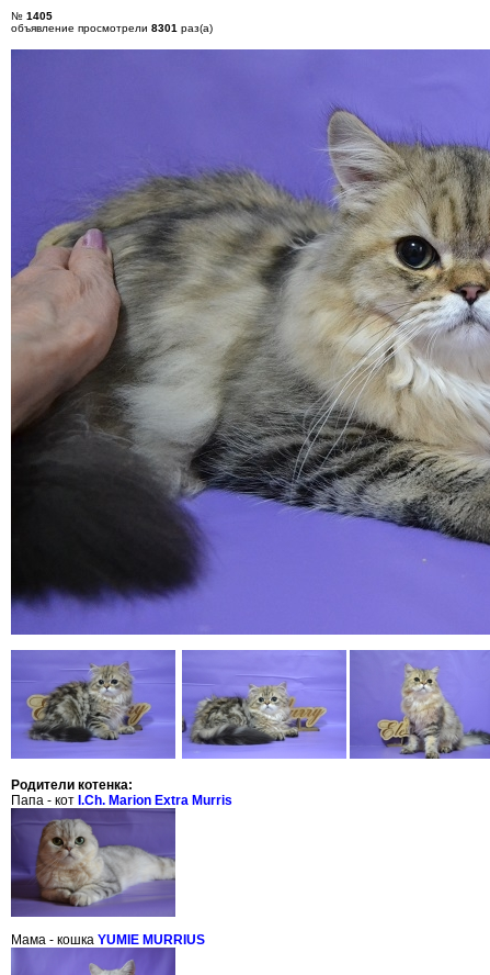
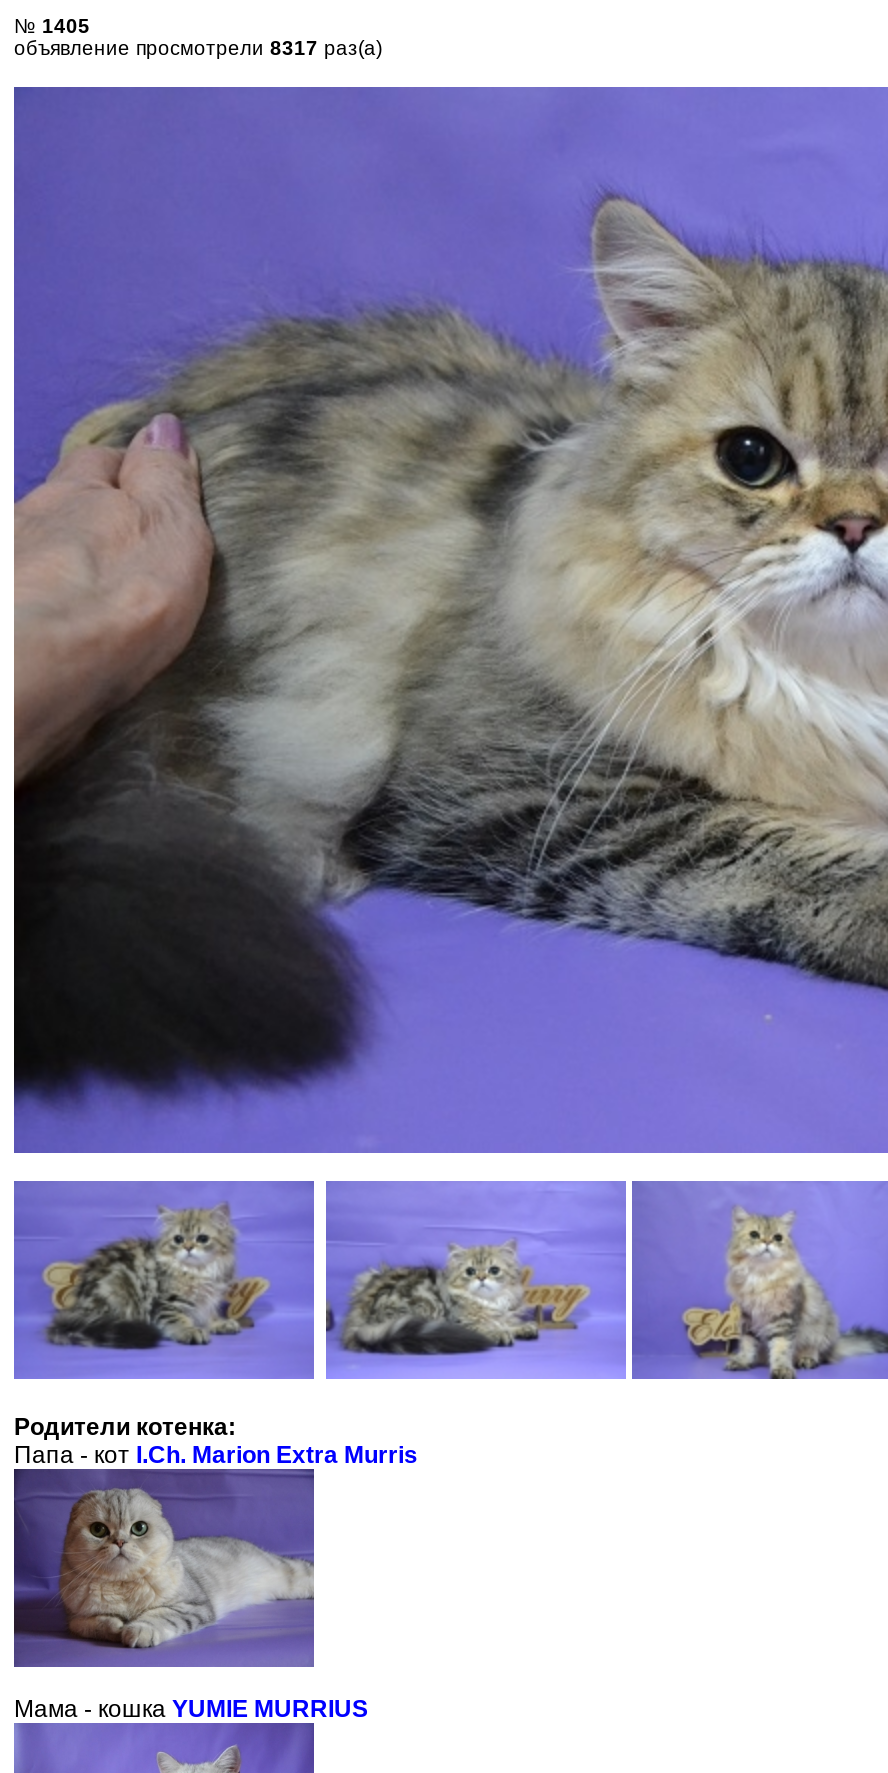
- объявление просмотрели 8301 раз(а)
+ объявление просмотрели 8317 раз(а)
